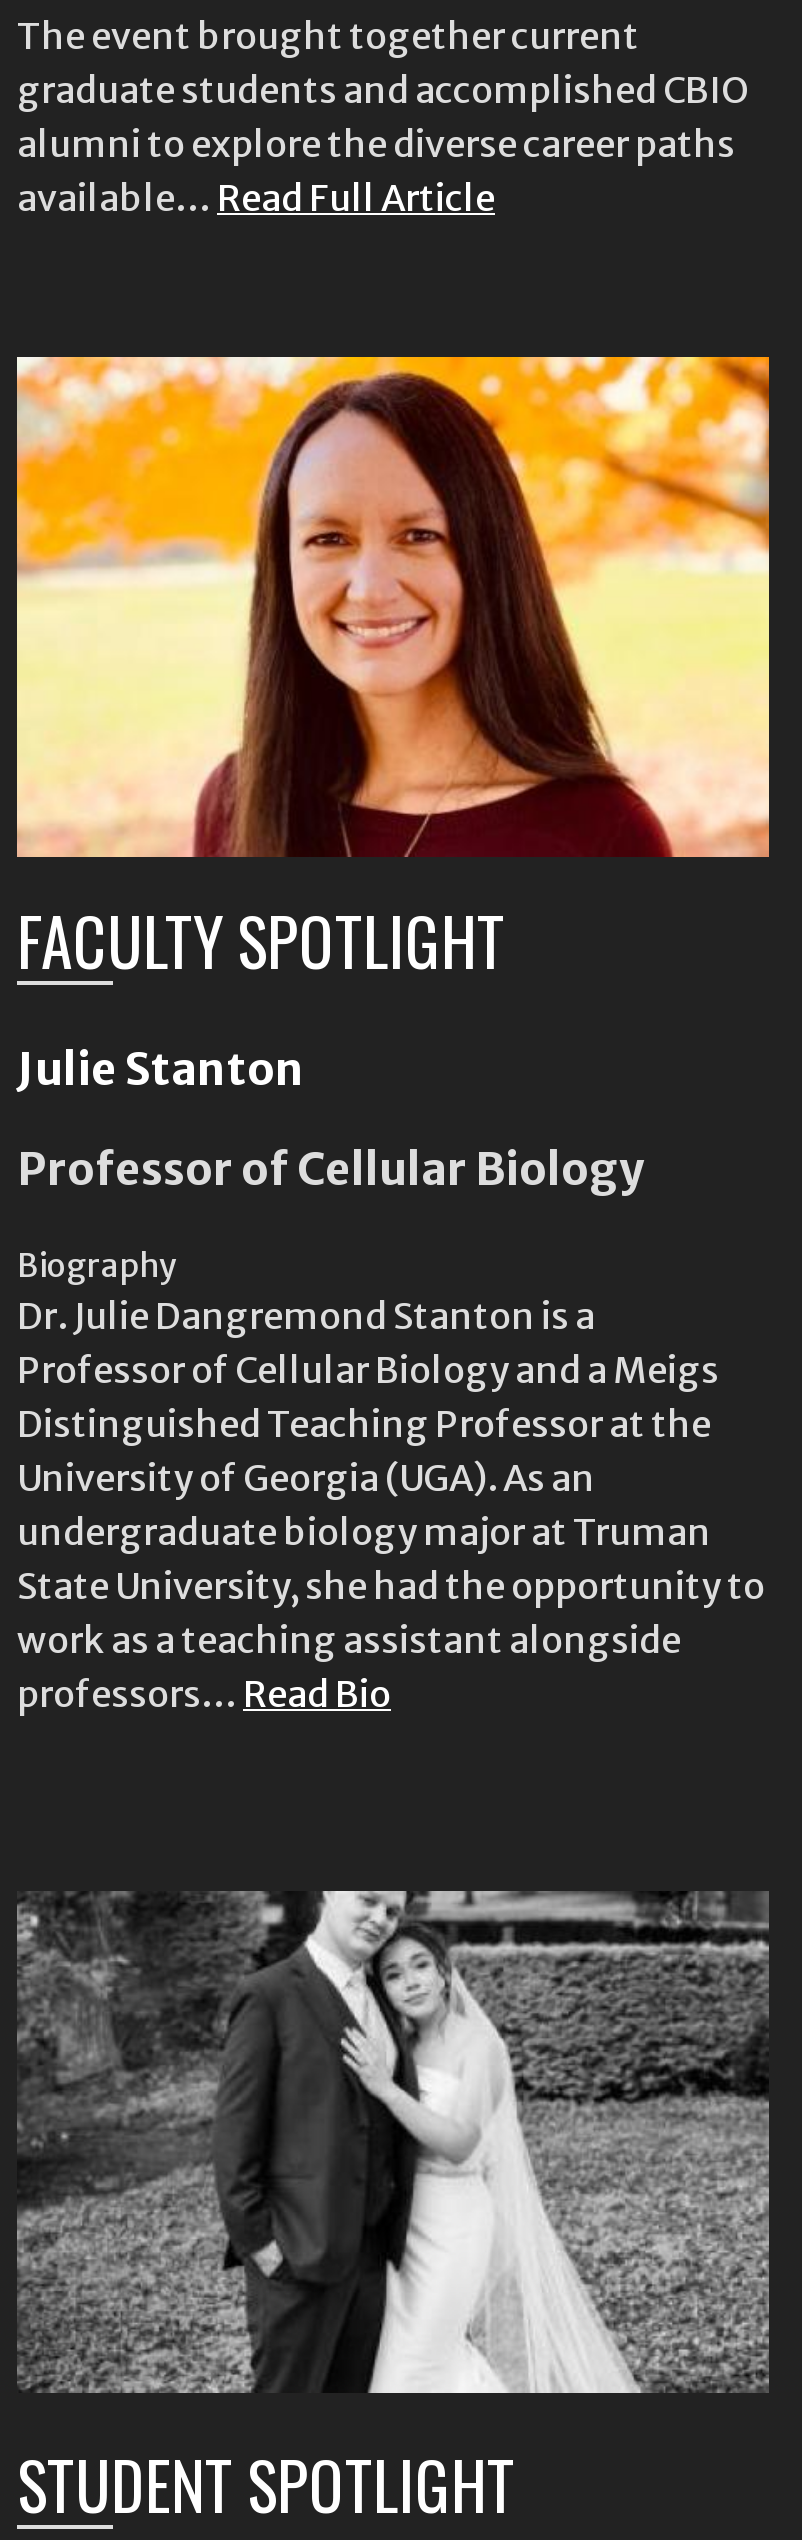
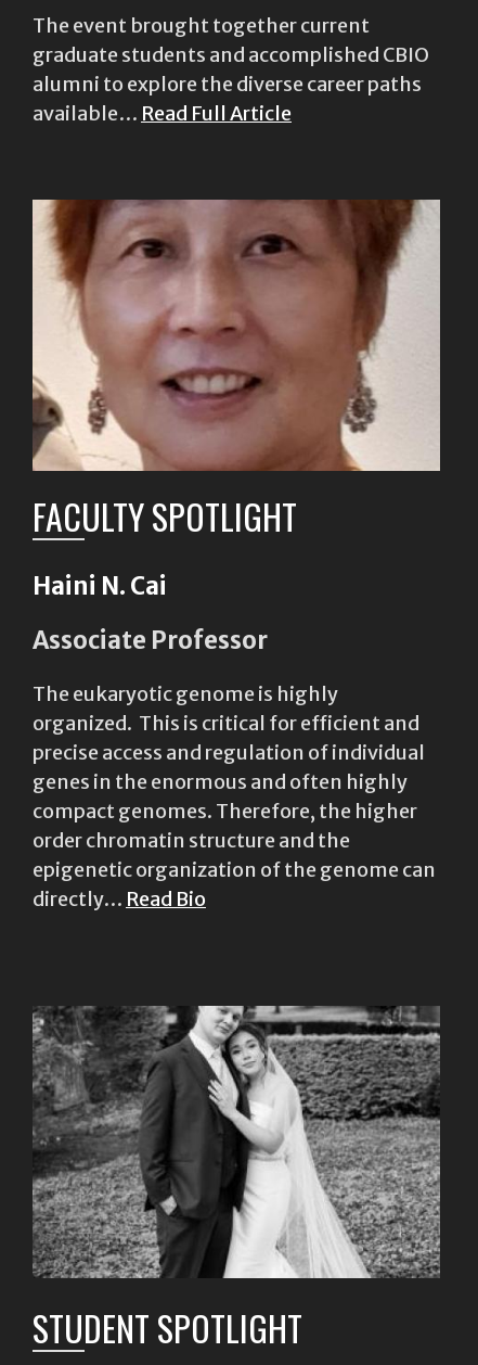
- [image]
+ [image]

- Julie Stanton
+ Haini N. Cai

- Professor of Cellular Biology
+ Associate Professor

- Biography
- Dr. Julie Dangremond Stanton is a
- Professor of Cellular Biology and a Meigs
- Distinguished Teaching Professor at the
- University of Georgia (UGA). As an
- undergraduate biology major at Truman
- State University, she had the opportunity to
- work as a teaching assistant alongside
- professors… Read Bio
+ The eukaryotic genome is highly
+ organized. This is critical for efficient and
+ precise access and regulation of individual
+ genes in the enormous and often highly
+ compact genomes. Therefore, the higher
+ order chromatin structure and the
+ epigenetic organization of the genome can
+ directly… Read Bio
